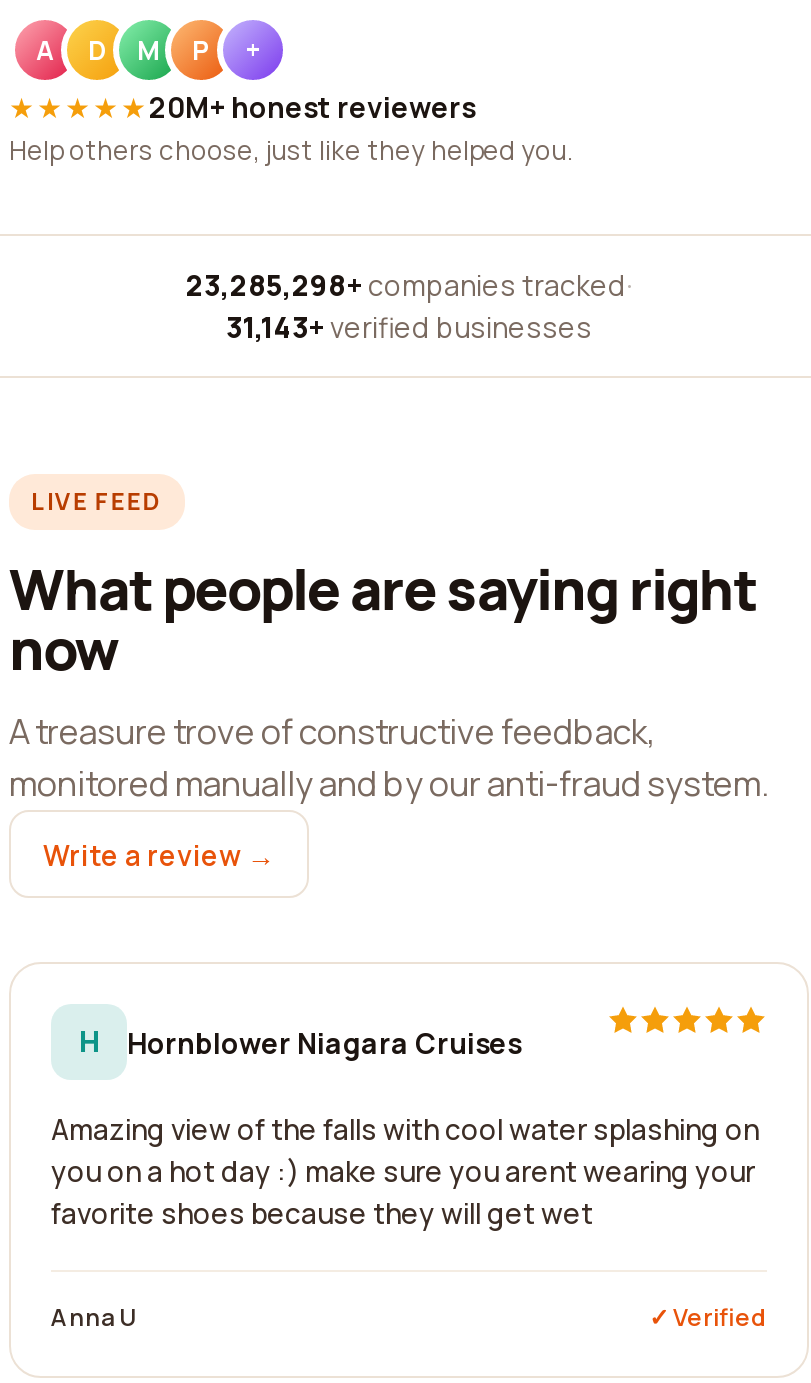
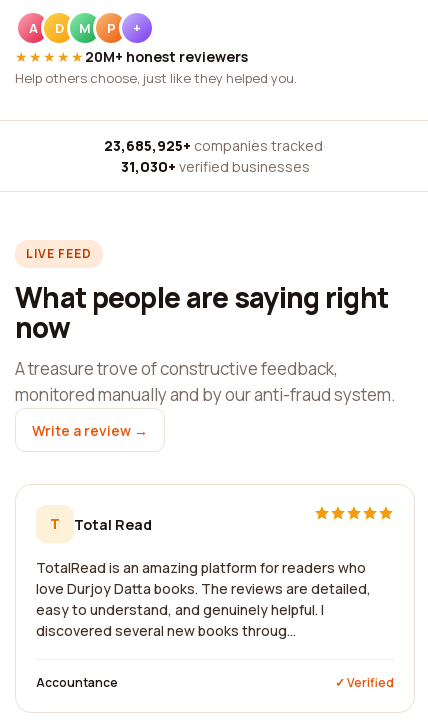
- 23,285,298+ companies tracked ·
+ 23,685,925+ companies tracked ·

- 31,143+ verified businesses
+ 31,030+ verified businesses

- H
- Hornblower Niagara Cruises
+ T
+ Total Read

- Amazing view of the falls with cool water splashing on
- you on a hot day :) make sure you arent wearing your
- favorite shoes because they will get wet
+ TotalRead is an amazing platform for readers who
+ love Durjoy Datta books. The reviews are detailed,
+ easy to understand, and genuinely helpful. I
+ discovered several new books throug...

- Anna U
+ Accountance
